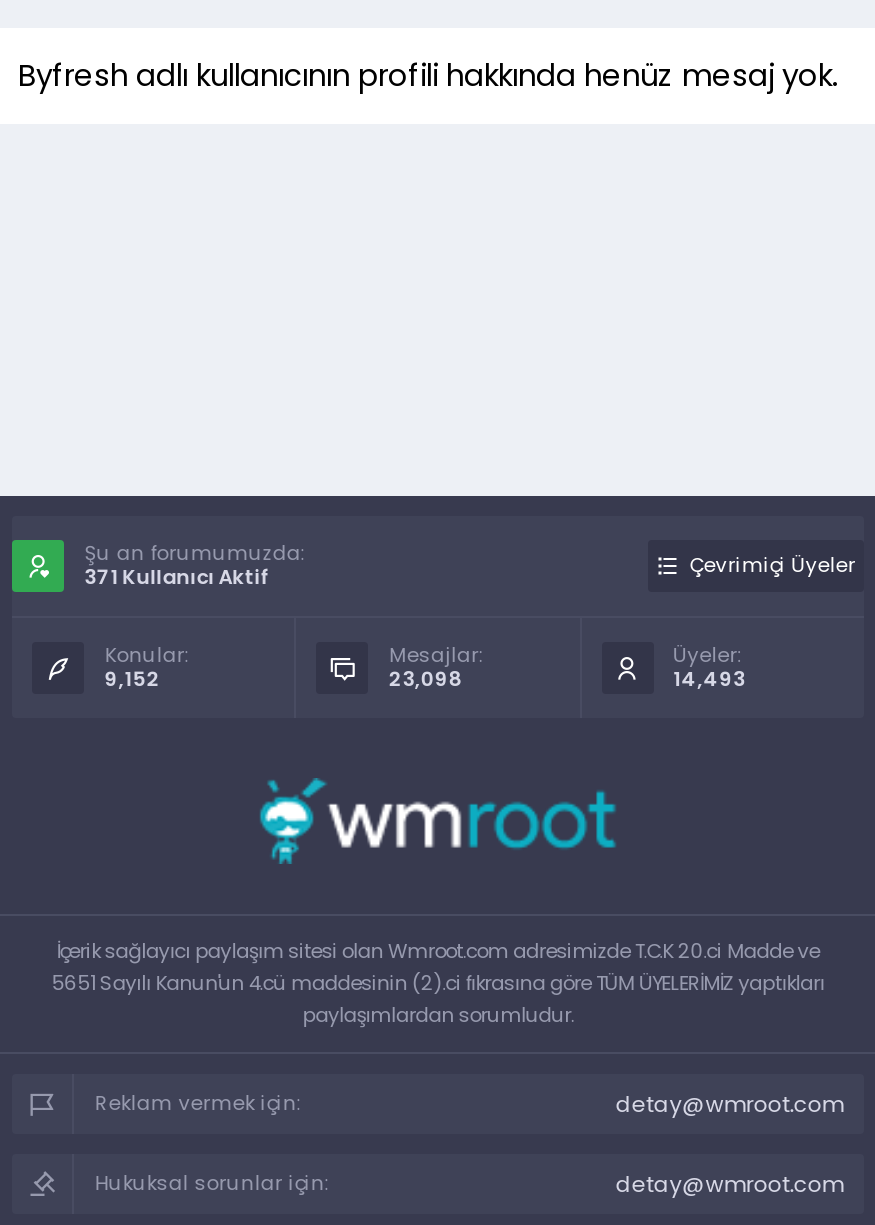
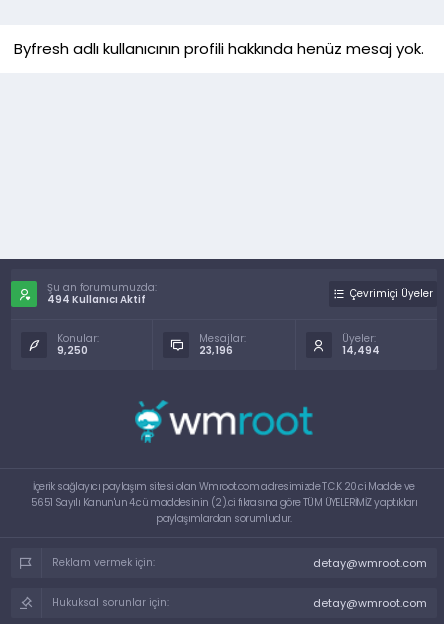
- 371 Kullanıcı Aktif
+ 494 Kullanıcı Aktif

- 9,152
+ 9,250

- 23,098
+ 23,196

- 14,493
+ 14,494
